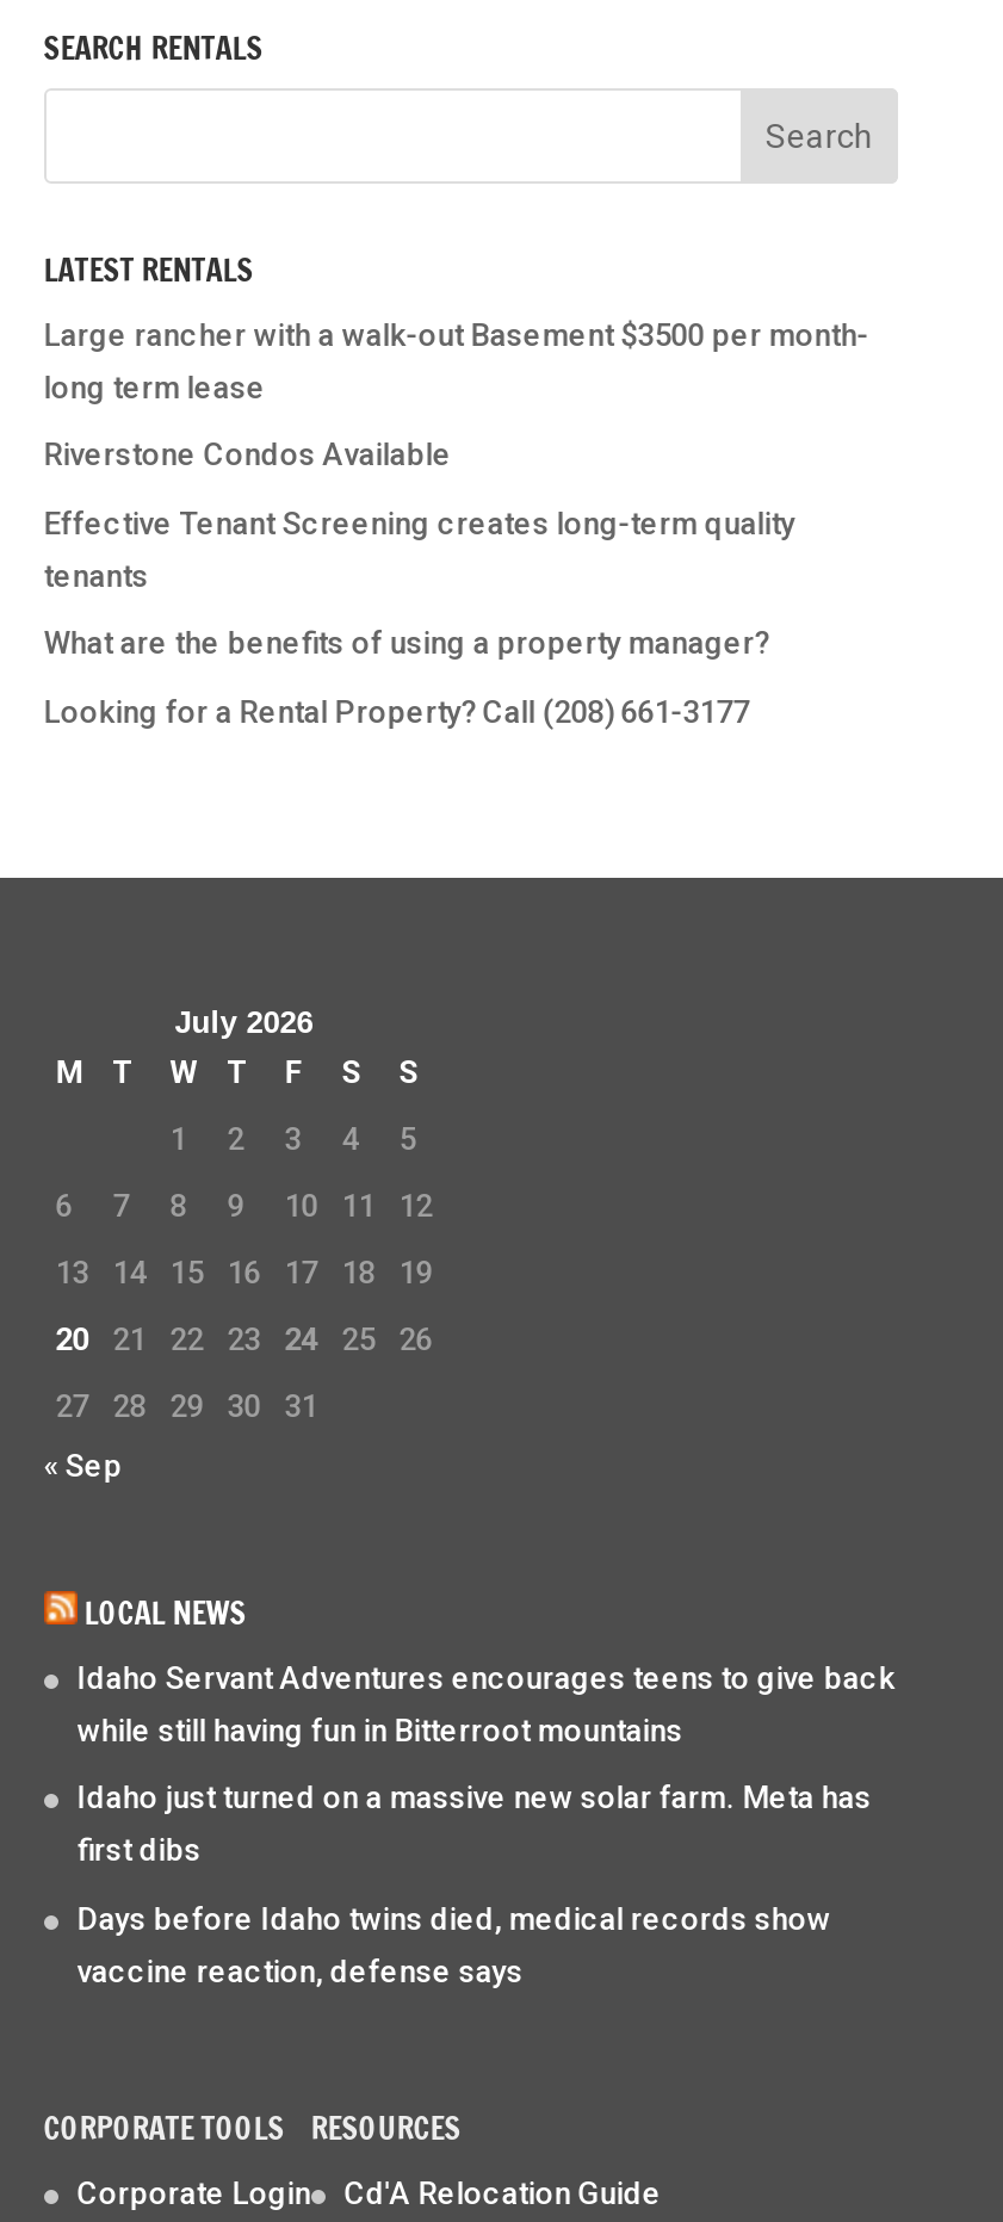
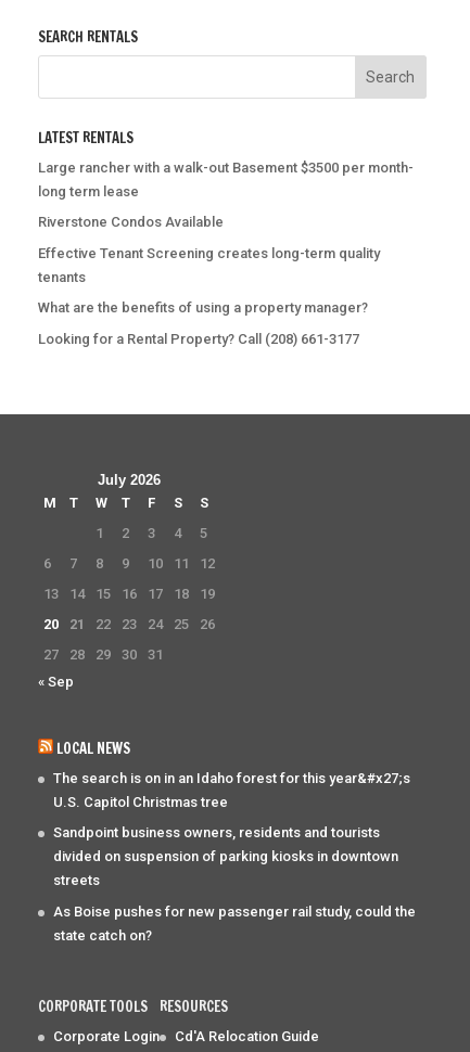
- Idaho Servant Adventures encourages teens to give back
- while still having fun in Bitterroot mountains
- Idaho just turned on a massive new solar farm. Meta has
- first dibs
- Days before Idaho twins died, medical records show
- vaccine reaction, defense says
+ The search is on in an Idaho forest for this year&#x27;s
+ U.S. Capitol Christmas tree
+ Sandpoint business owners, residents and tourists
+ divided on suspension of parking kiosks in downtown
+ streets
+ As Boise pushes for new passenger rail study, could the
+ state catch on?
